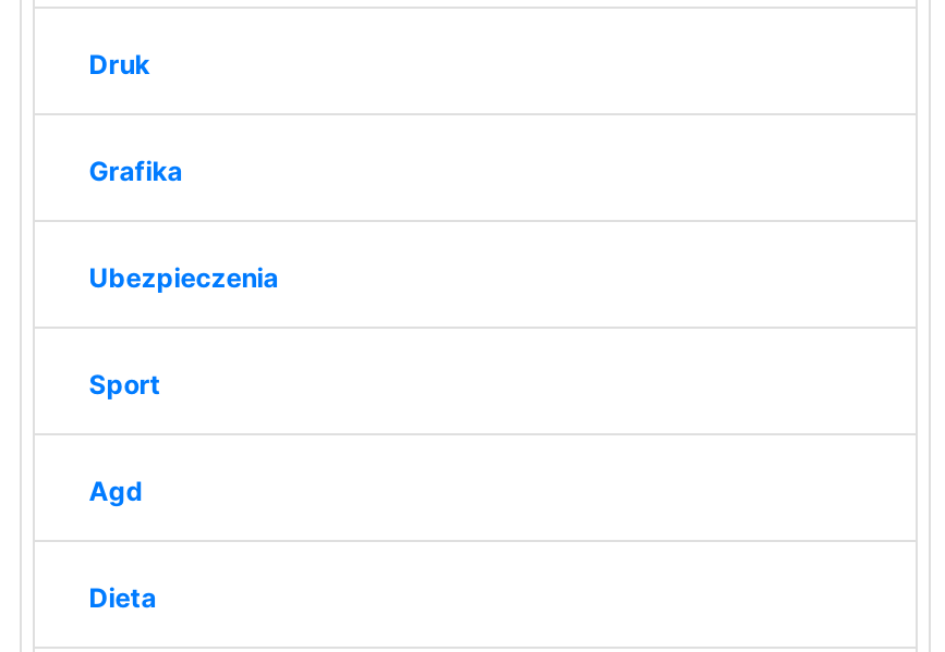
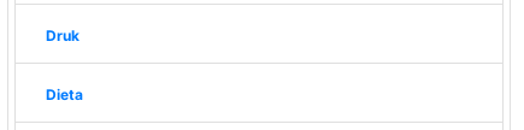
- Grafika
- Ubezpieczenia
- Sport
- Agd
